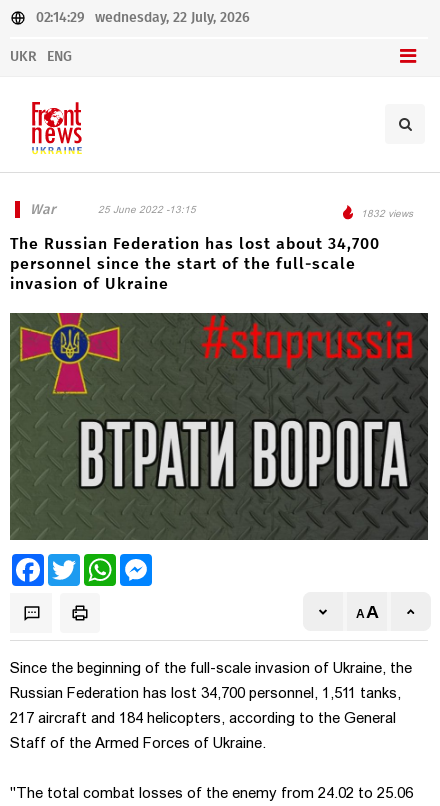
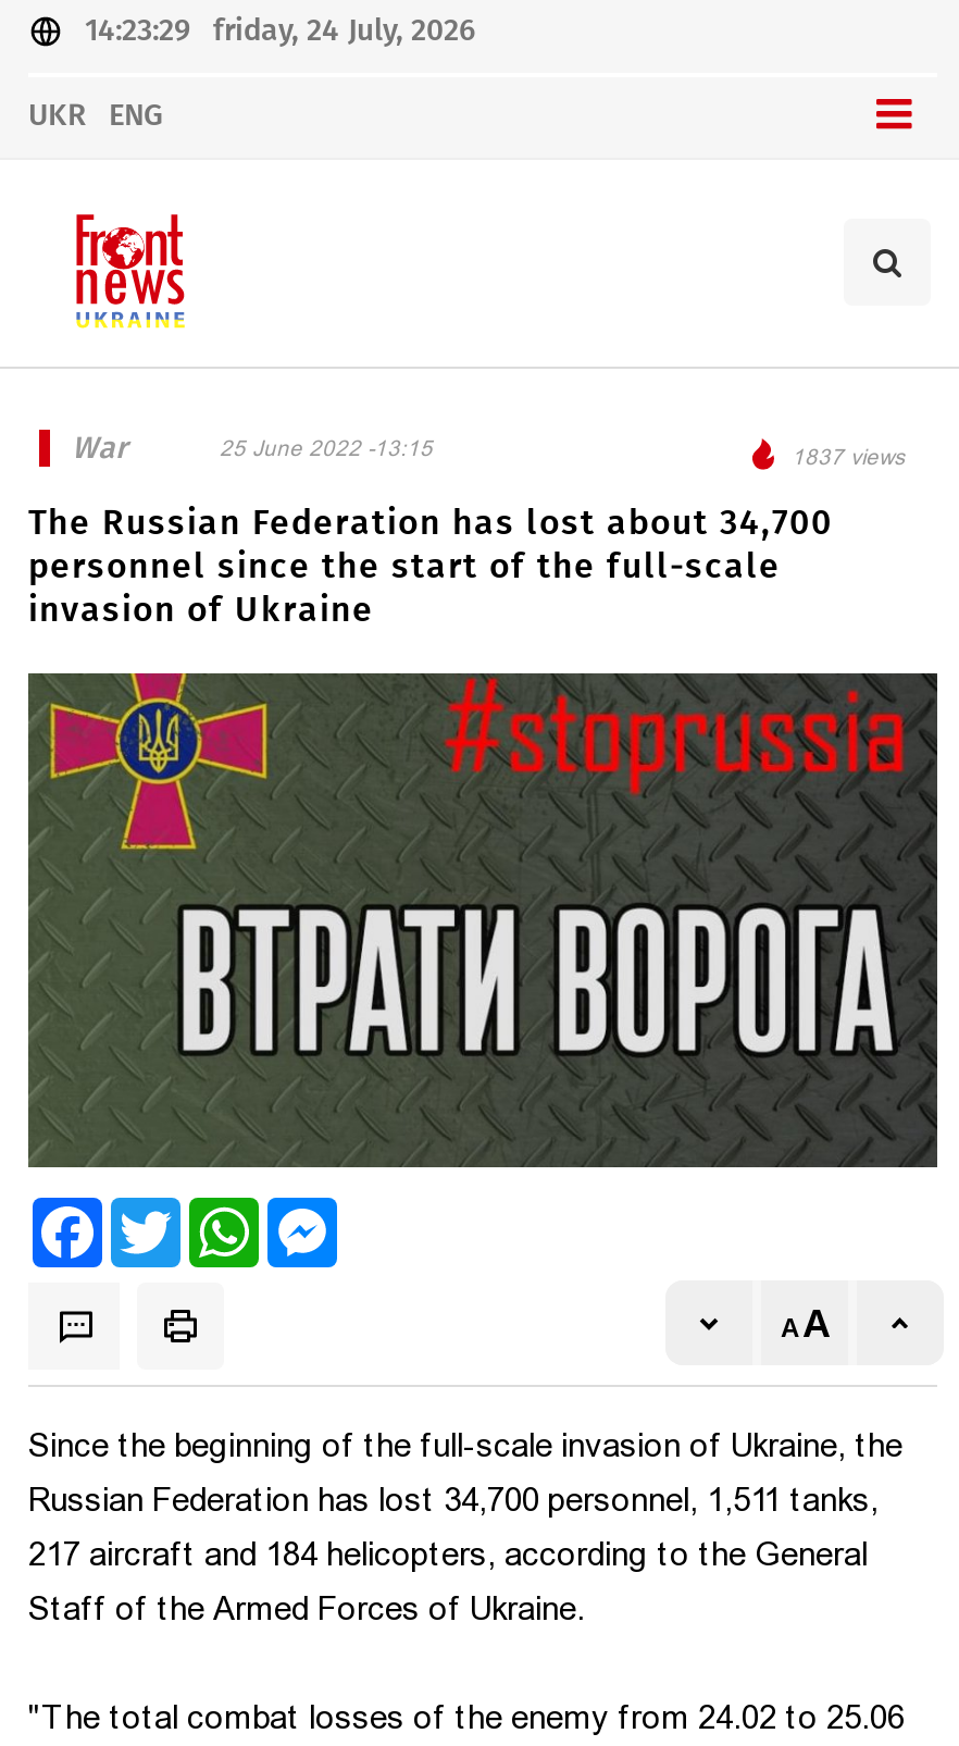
- 02:14:29 wednesday, 22 July, 2026
+ 14:23:29 friday, 24 July, 2026

- 1832 views
+ 1837 views
